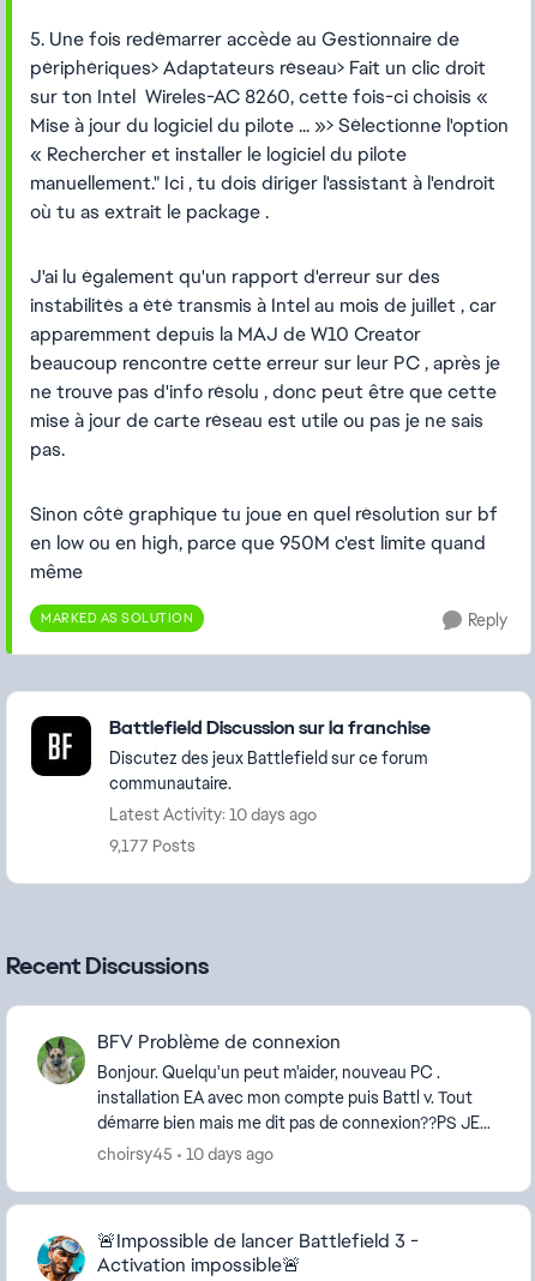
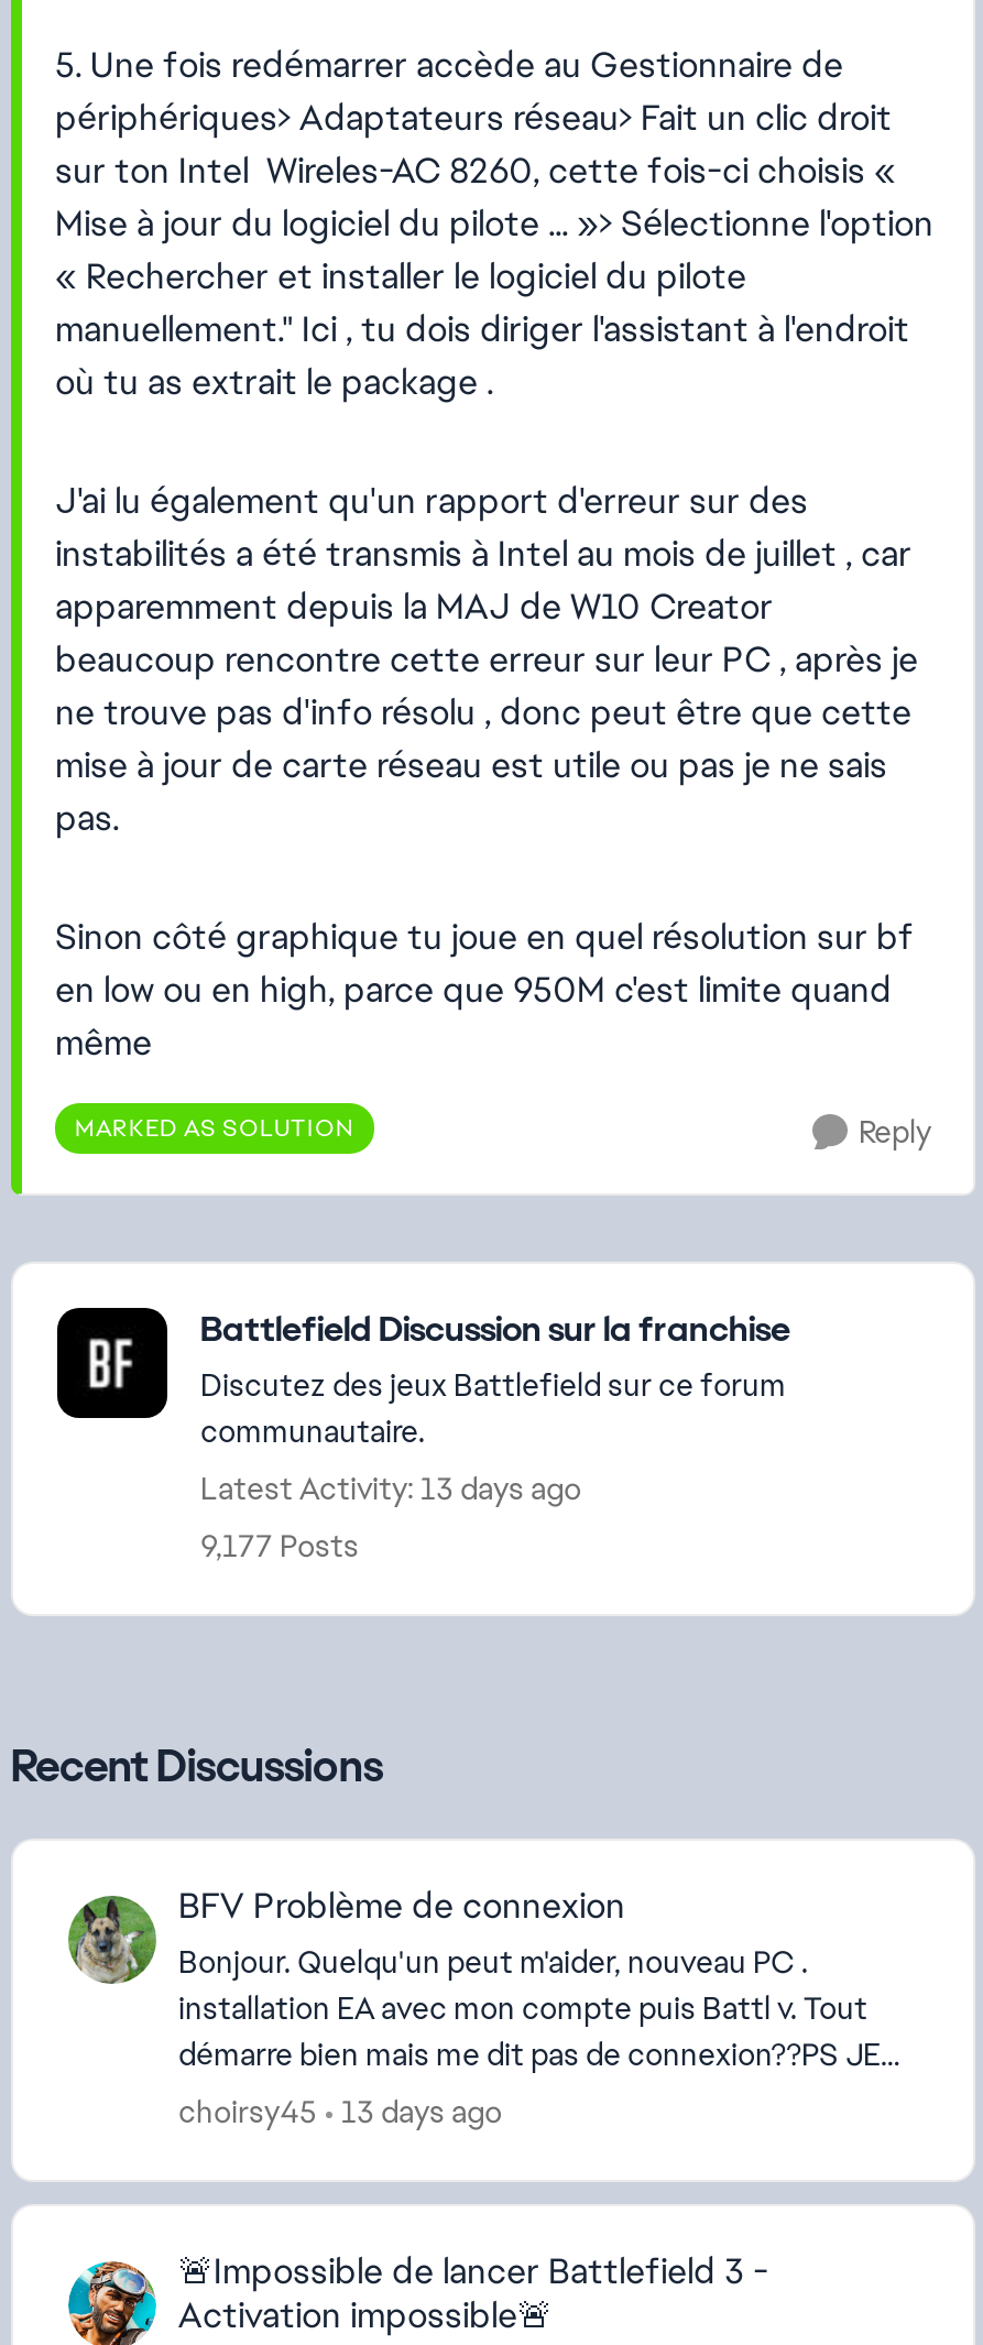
- Latest Activity: 10 days ago
+ Latest Activity: 13 days ago

- 10 days ago
+ 13 days ago
